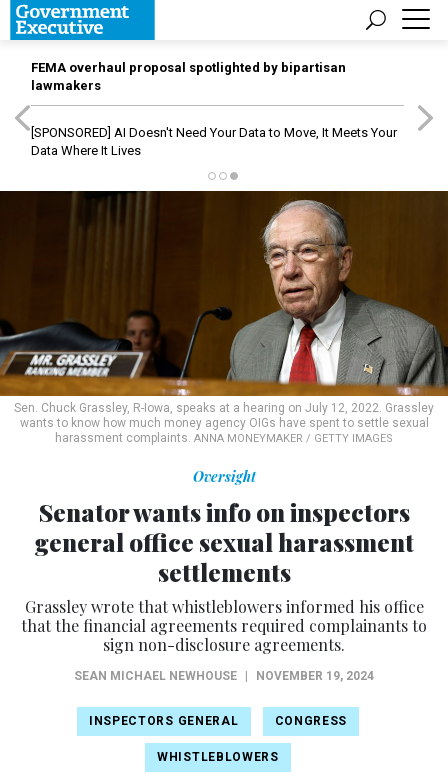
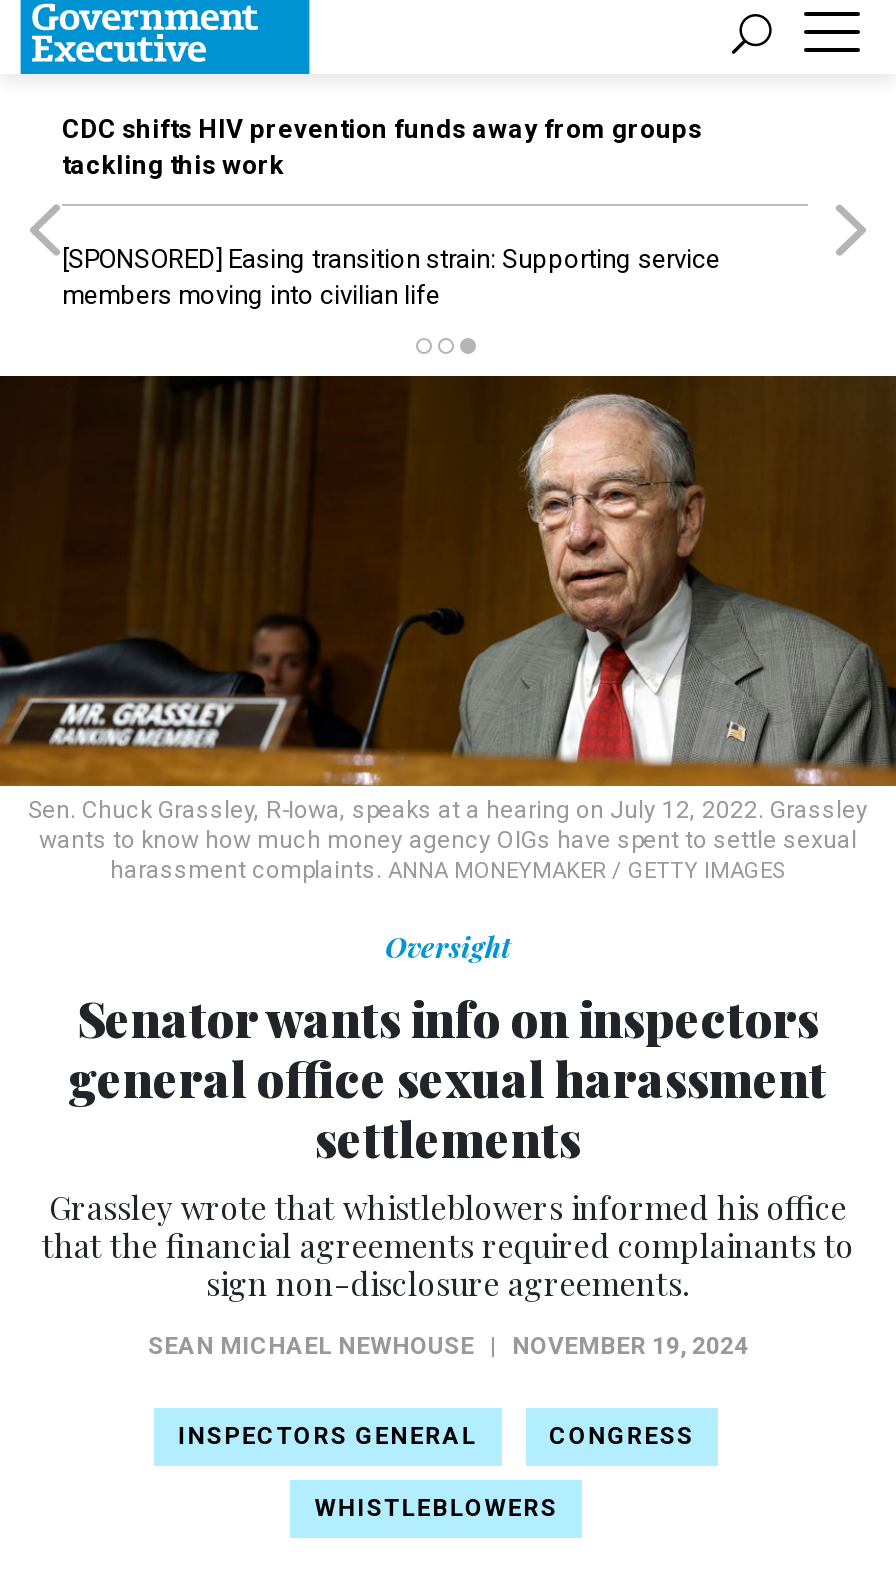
- FEMA overhaul proposal spotlighted by bipartisan
- lawmakers
+ CDC shifts HIV prevention funds away from groups
+ tackling this work

- [SPONSORED] AI Doesn't Need Your Data to Move, It Meets Your
- Data Where It Lives
+ [SPONSORED] Easing transition strain: Supporting service
+ members moving into civilian life
